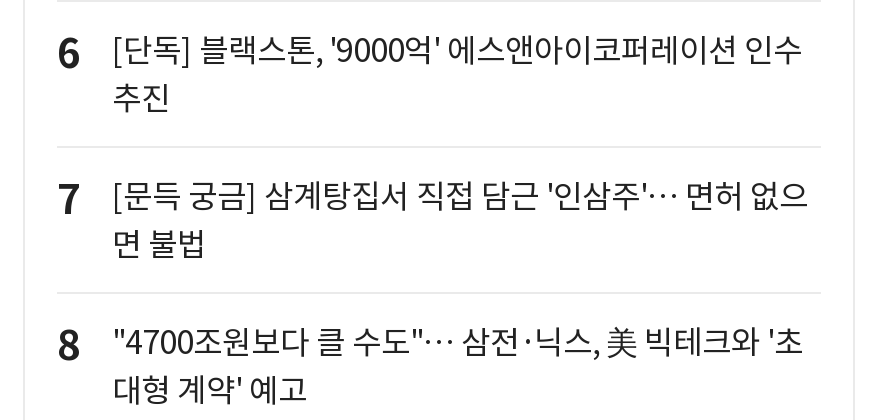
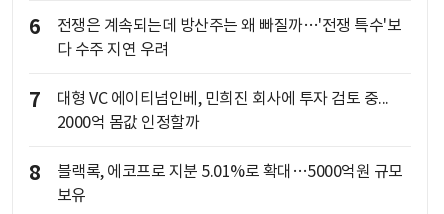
- [단독] 블랙스톤, '9000억' 에스앤아이코퍼레이션 인수
- 추진
+ 전쟁은 계속되는데 방산주는 왜 빠질까…'전쟁 특수'보
+ 다 수주 지연 우려

- [문득 궁금] 삼계탕집서 직접 담근 '인삼주'… 면허 없으
- 면 불법
+ 대형 VC 에이티넘인베, 민희진 회사에 투자 검토 중...
+ 2000억 몸값 인정할까

- "4700조원보다 클 수도"… 삼전·닉스, 美 빅테크와 '초
- 대형 계약' 예고
+ 블랙록, 에코프로 지분 5.01%로 확대…5000억원 규모
+ 보유
